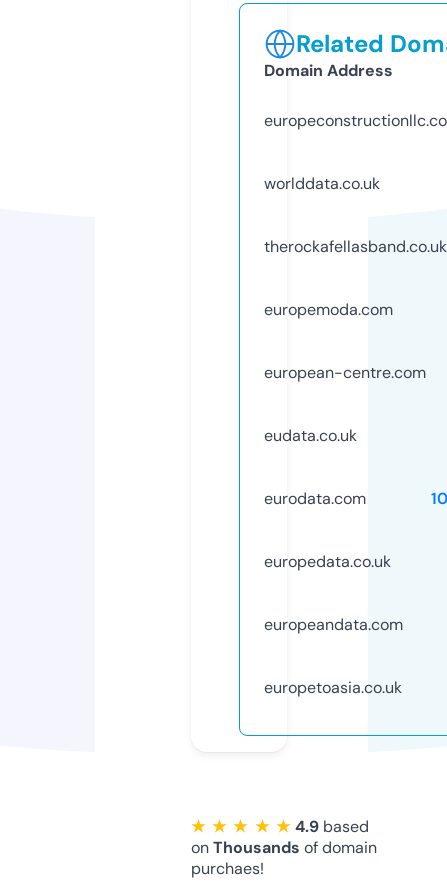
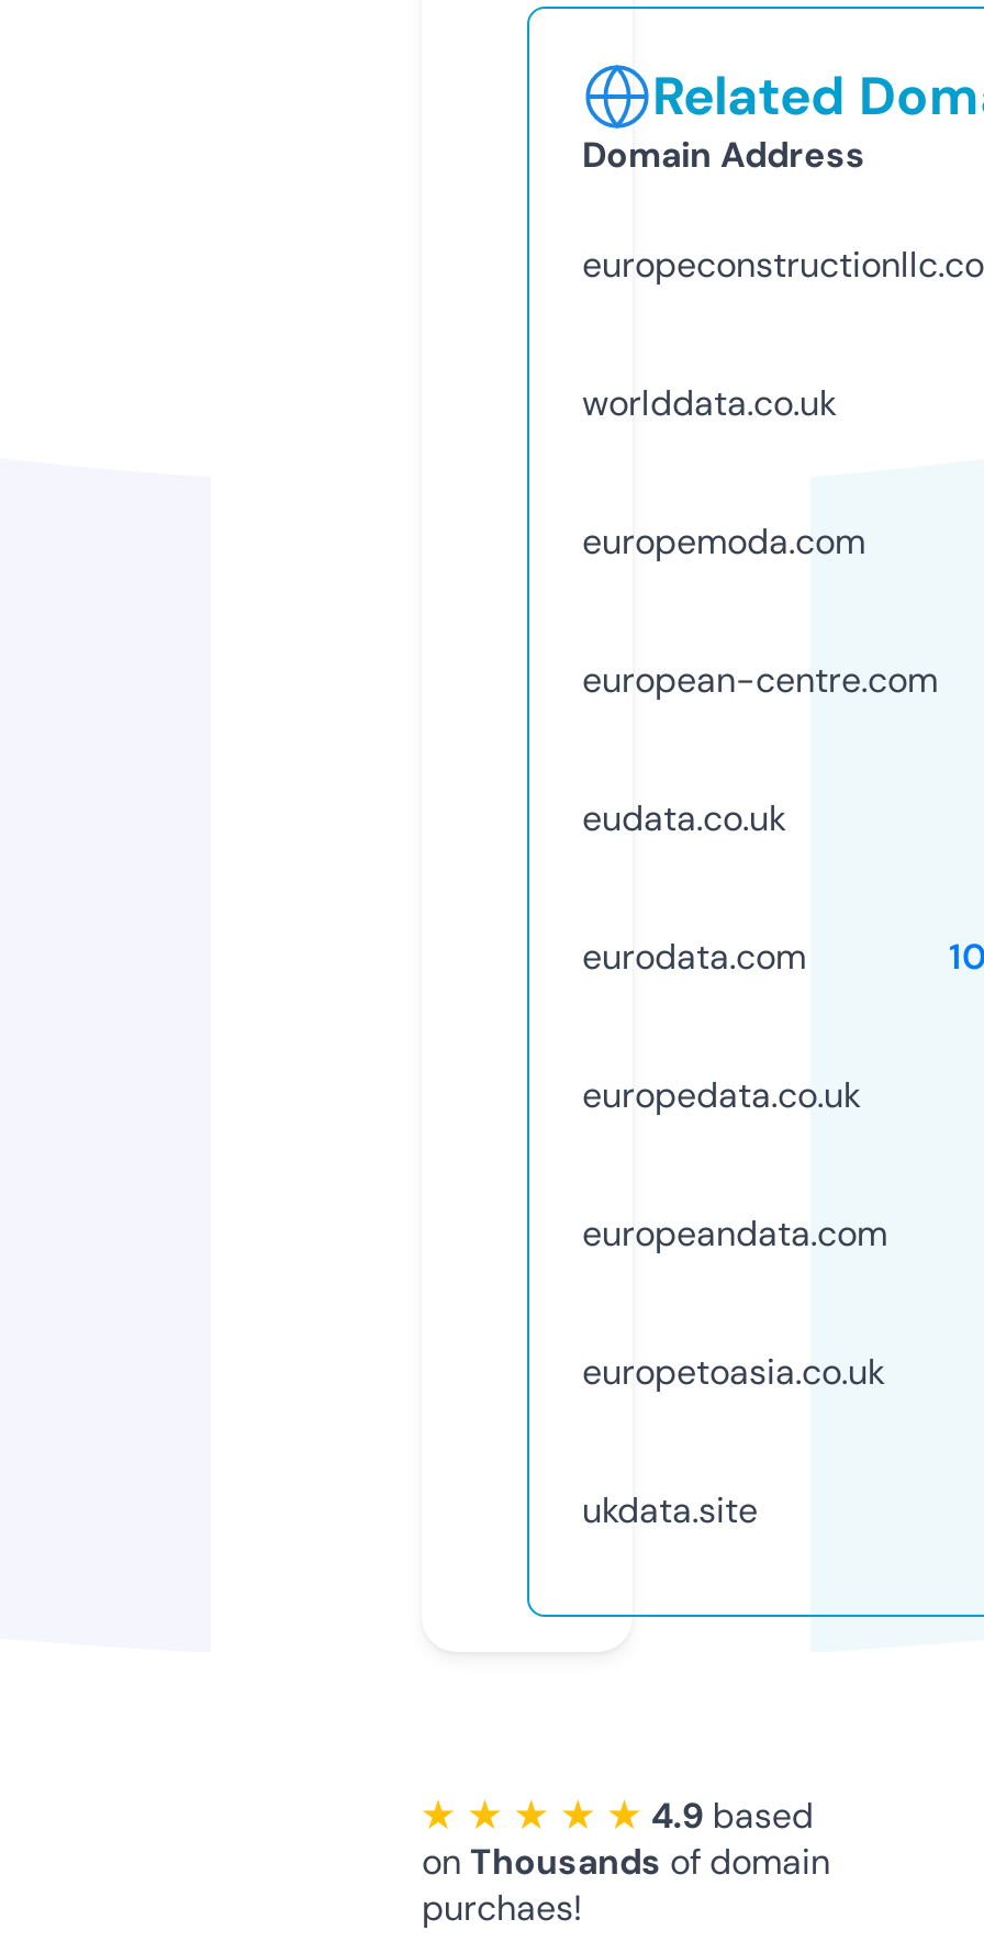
- therockafellasband.co.uk

moved up: europemoda.com | european-centre.com | eudata.co.uk | eurodata.com | europedata.co.uk | europeandata.com | europetoasia.co.uk

+ ukdata.site
